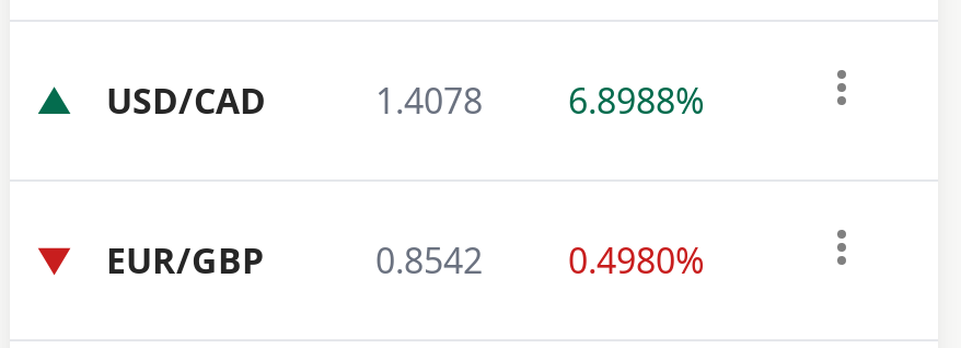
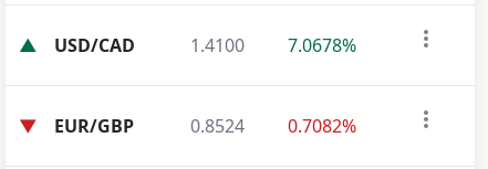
- 1.4078
+ 1.4100

- 6.8988%
+ 7.0678%

- 0.8542
+ 0.8524

- 0.4980%
+ 0.7082%
